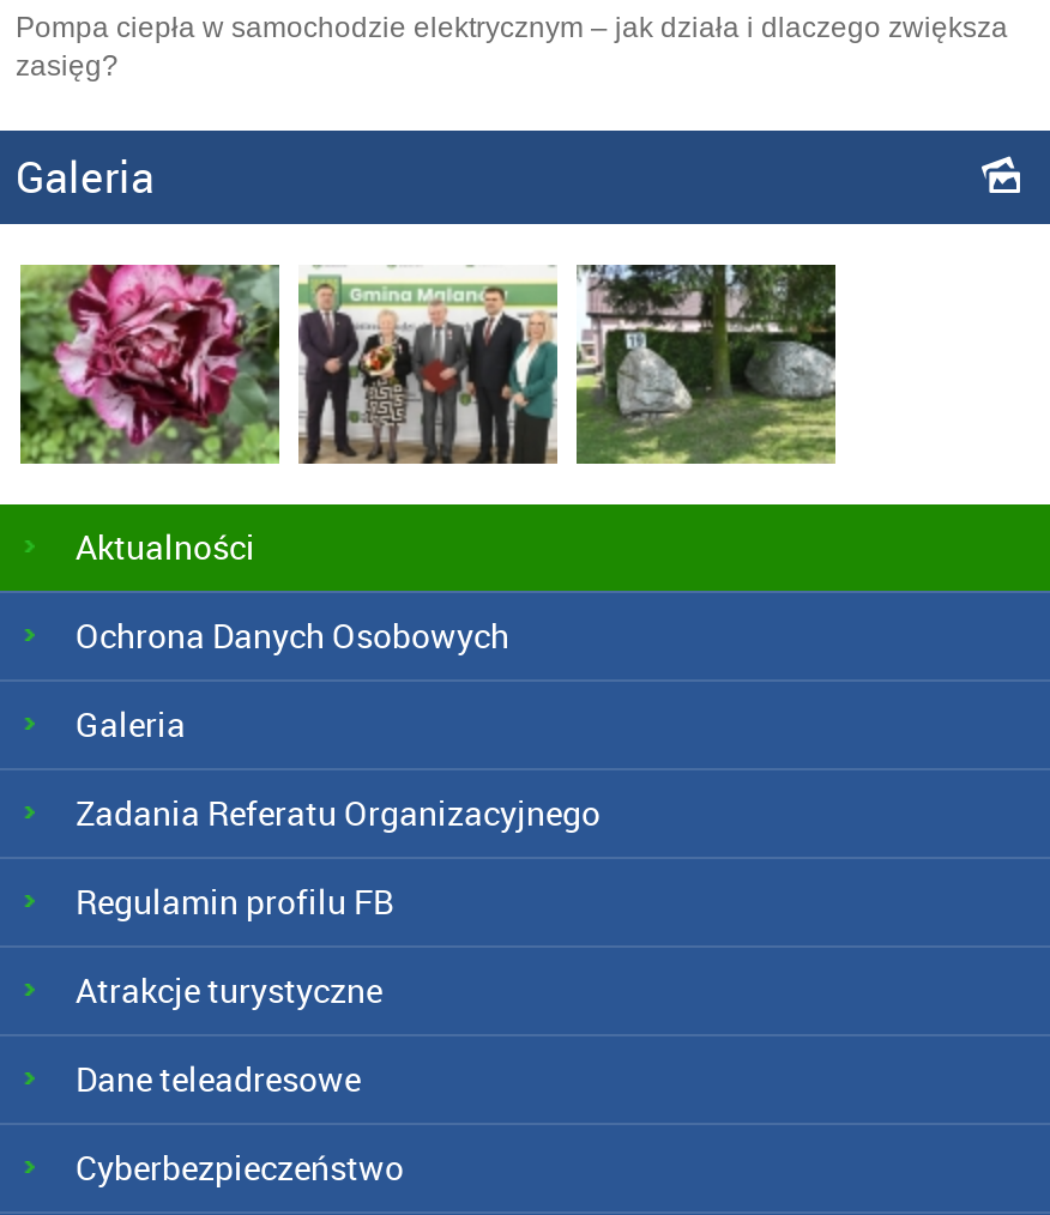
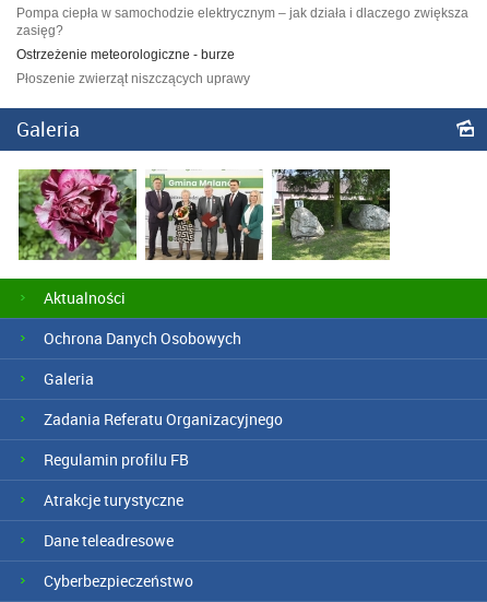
+ Ostrzeżenie meteorologiczne - burze
+ Płoszenie zwierząt niszczących uprawy
